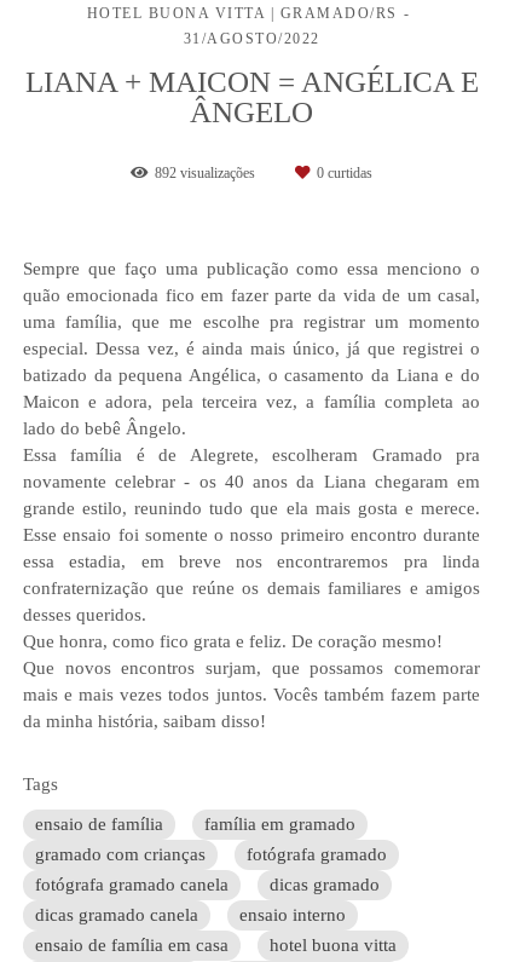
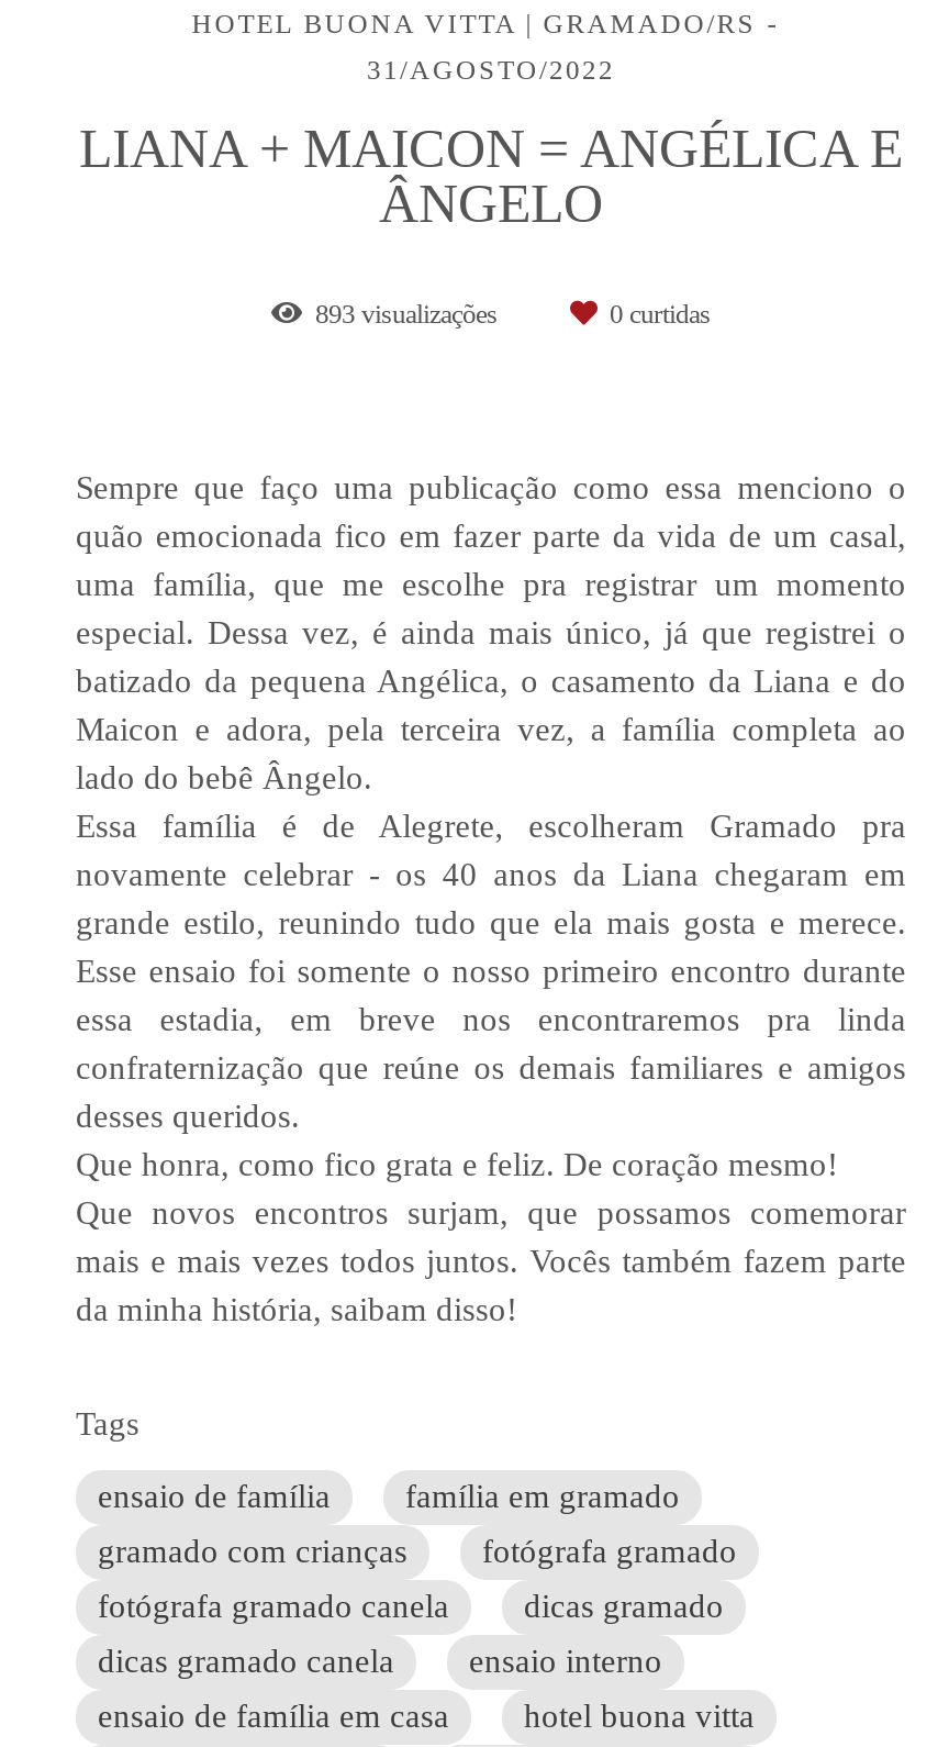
- 892 visualizações
+ 893 visualizações
